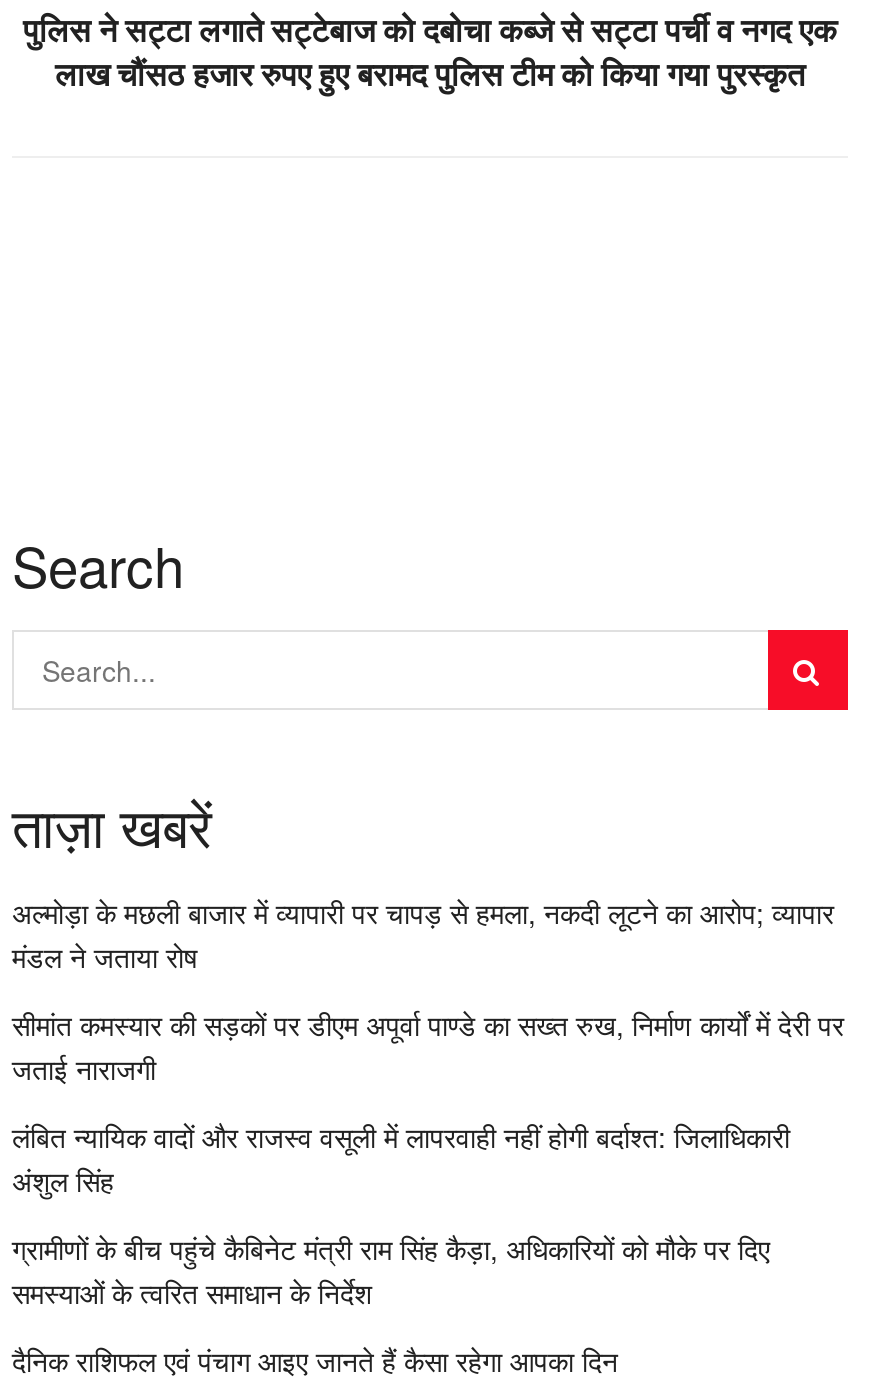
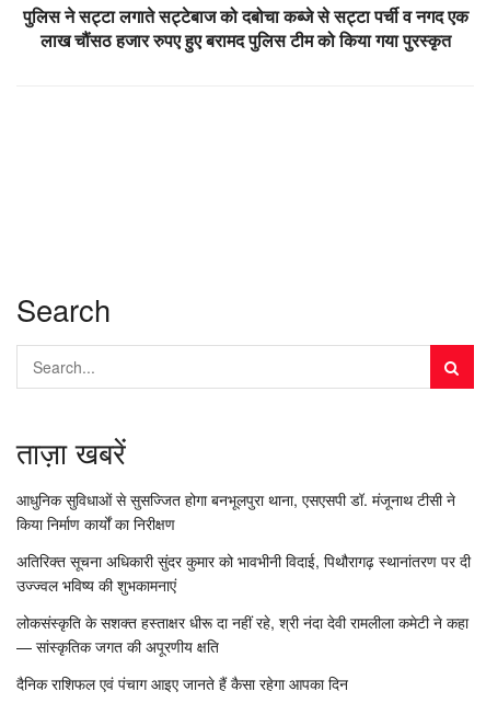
- अल्मोड़ा के मछली बाजार में व्यापारी पर चापड़ से हमला, नकदी लूटने का आरोप; व्यापार
- मंडल ने जताया रोष
- सीमांत कमस्यार की सड़कों पर डीएम अपूर्वा पाण्डे का सख्त रुख, निर्माण कार्यों में देरी पर
- जताई नाराजगी
- लंबित न्यायिक वादों और राजस्व वसूली में लापरवाही नहीं होगी बर्दाश्त: जिलाधिकारी
- अंशुल सिंह
- ग्रामीणों के बीच पहुंचे कैबिनेट मंत्री राम सिंह कैड़ा, अधिकारियों को मौके पर दिए
- समस्याओं के त्वरित समाधान के निर्देश
+ आधुनिक सुविधाओं से सुसज्जित होगा बनभूलपुरा थाना, एसएसपी डॉ. मंजूनाथ टीसी ने
+ किया निर्माण कार्यों का निरीक्षण
+ अतिरिक्त सूचना अधिकारी सुंदर कुमार को भावभीनी विदाई, पिथौरागढ़ स्थानांतरण पर दी
+ उज्ज्वल भविष्य की शुभकामनाएं
+ लोकसंस्कृति के सशक्त हस्ताक्षर धीरू दा नहीं रहे, श्री नंदा देवी रामलीला कमेटी ने कहा
+ — सांस्कृतिक जगत की अपूरणीय क्षति
